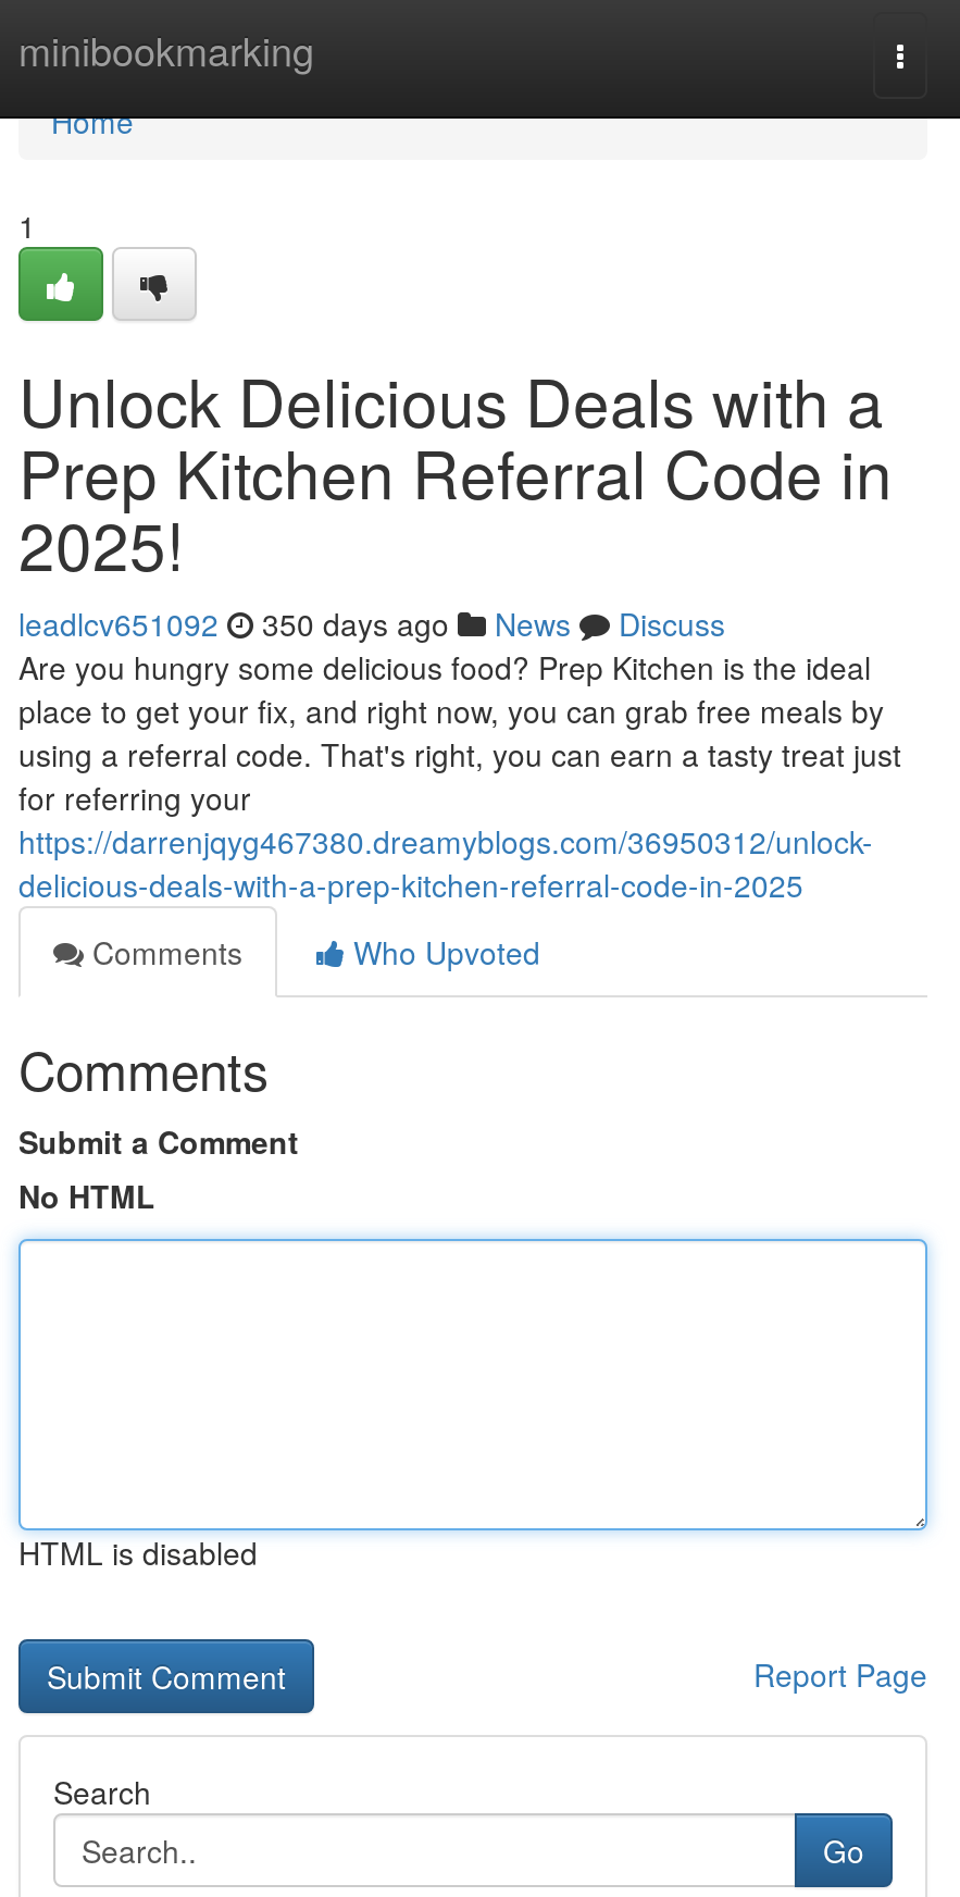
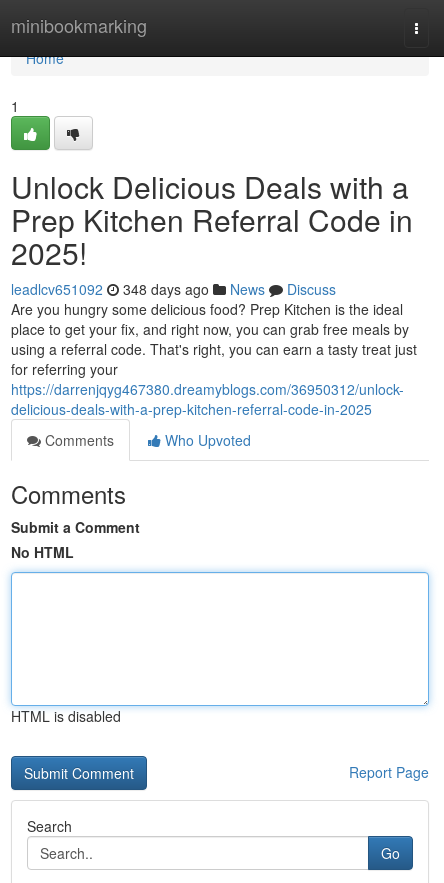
- leadlcv651092 350 days ago News Discuss
+ leadlcv651092 348 days ago News Discuss
